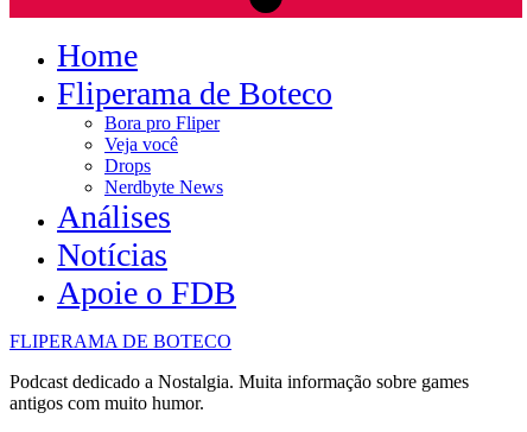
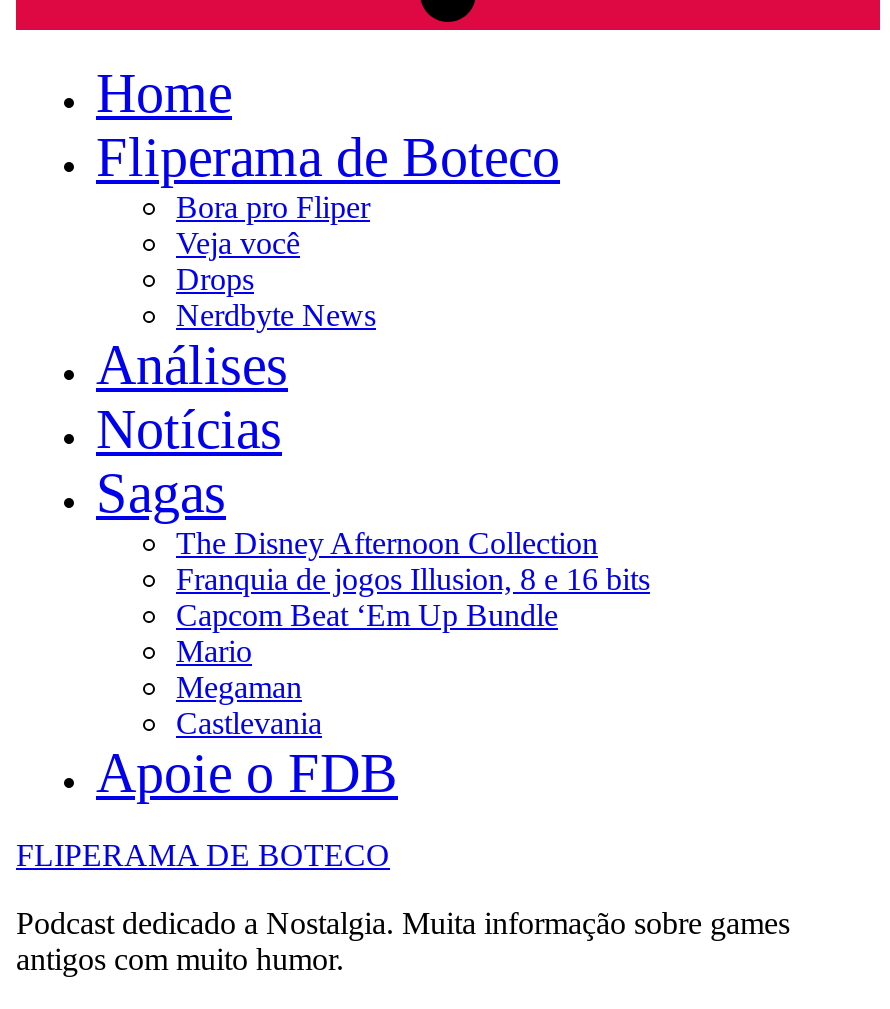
+ Sagas
+ The Disney Afternoon Collection
+ Franquia de jogos Illusion, 8 e 16 bits
+ Capcom Beat ‘Em Up Bundle
+ Mario
+ Megaman
+ Castlevania
